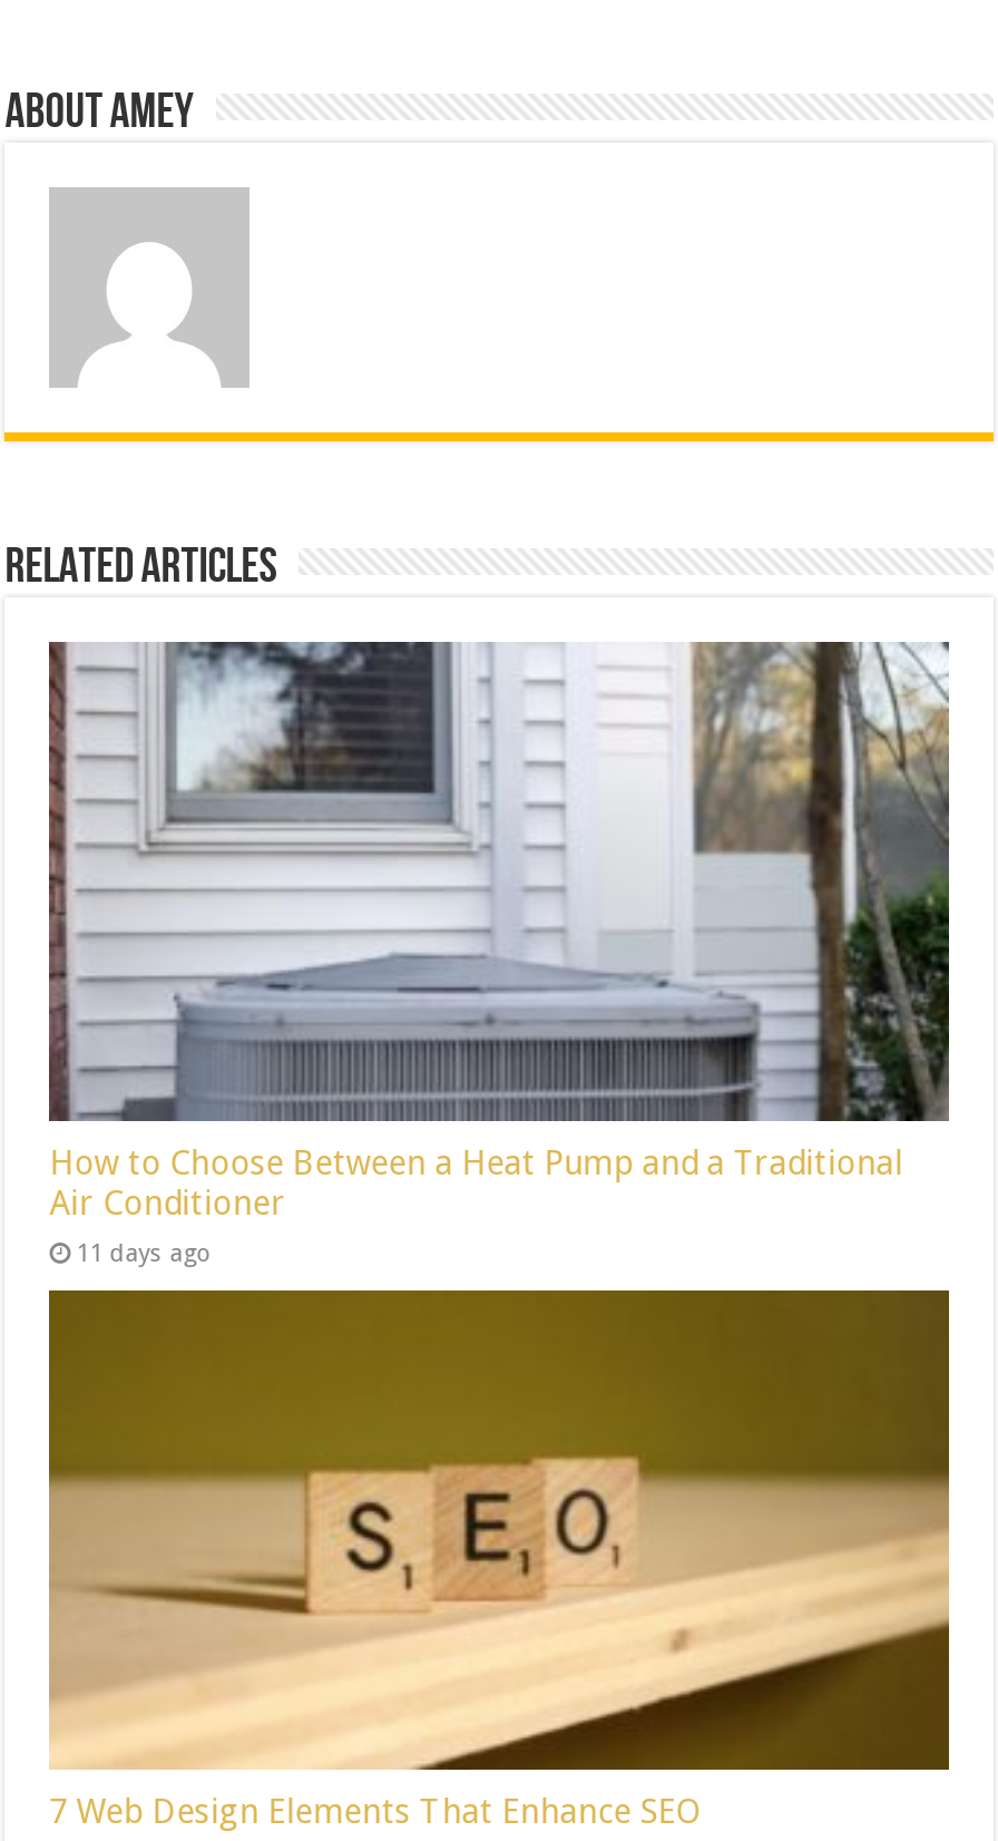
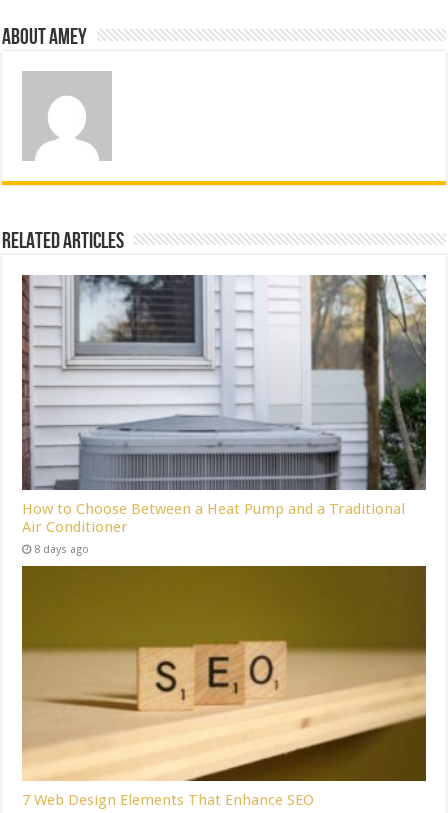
- 11 days ago
+ 8 days ago
